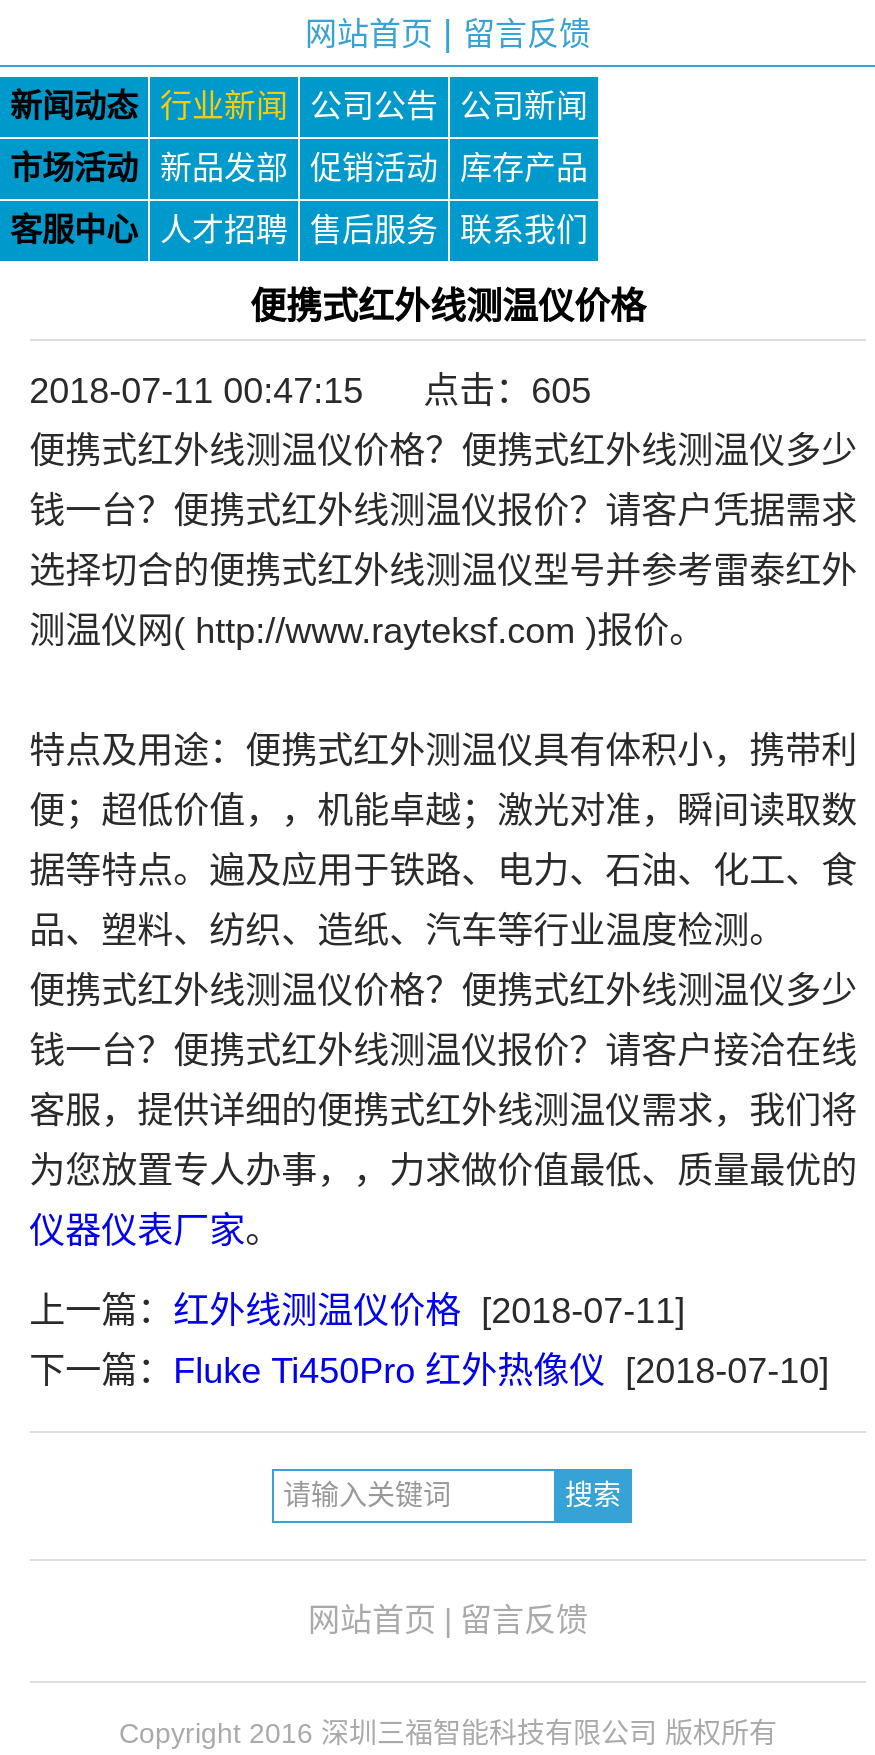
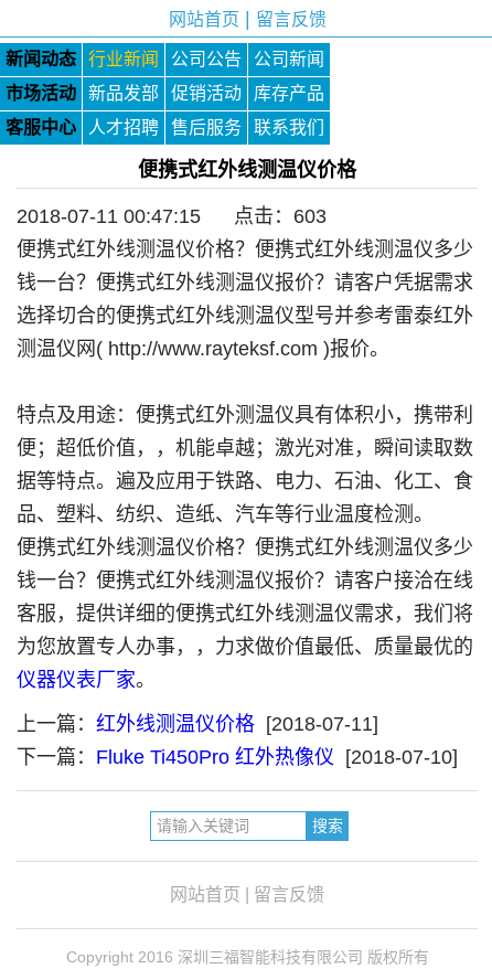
- 2018-07-11 00:47:15 点击：605
+ 2018-07-11 00:47:15 点击：603
